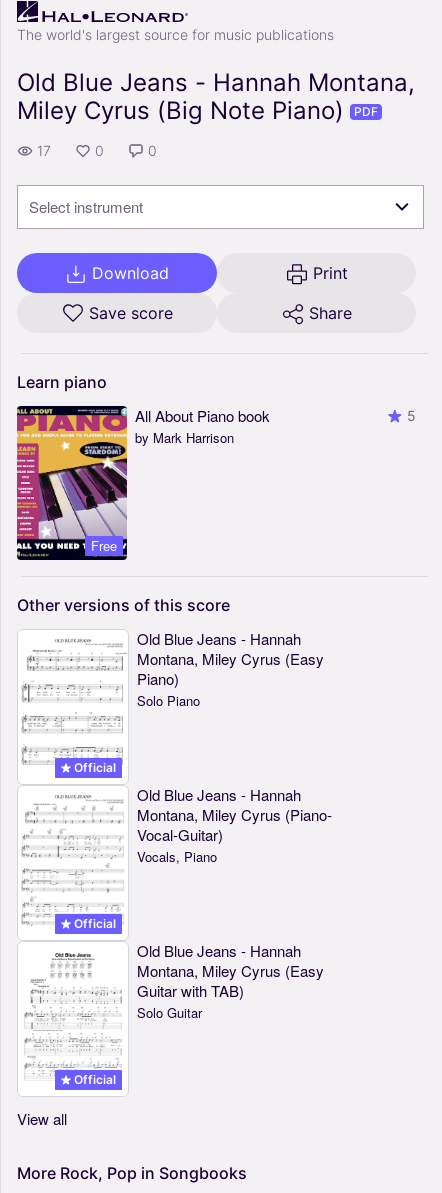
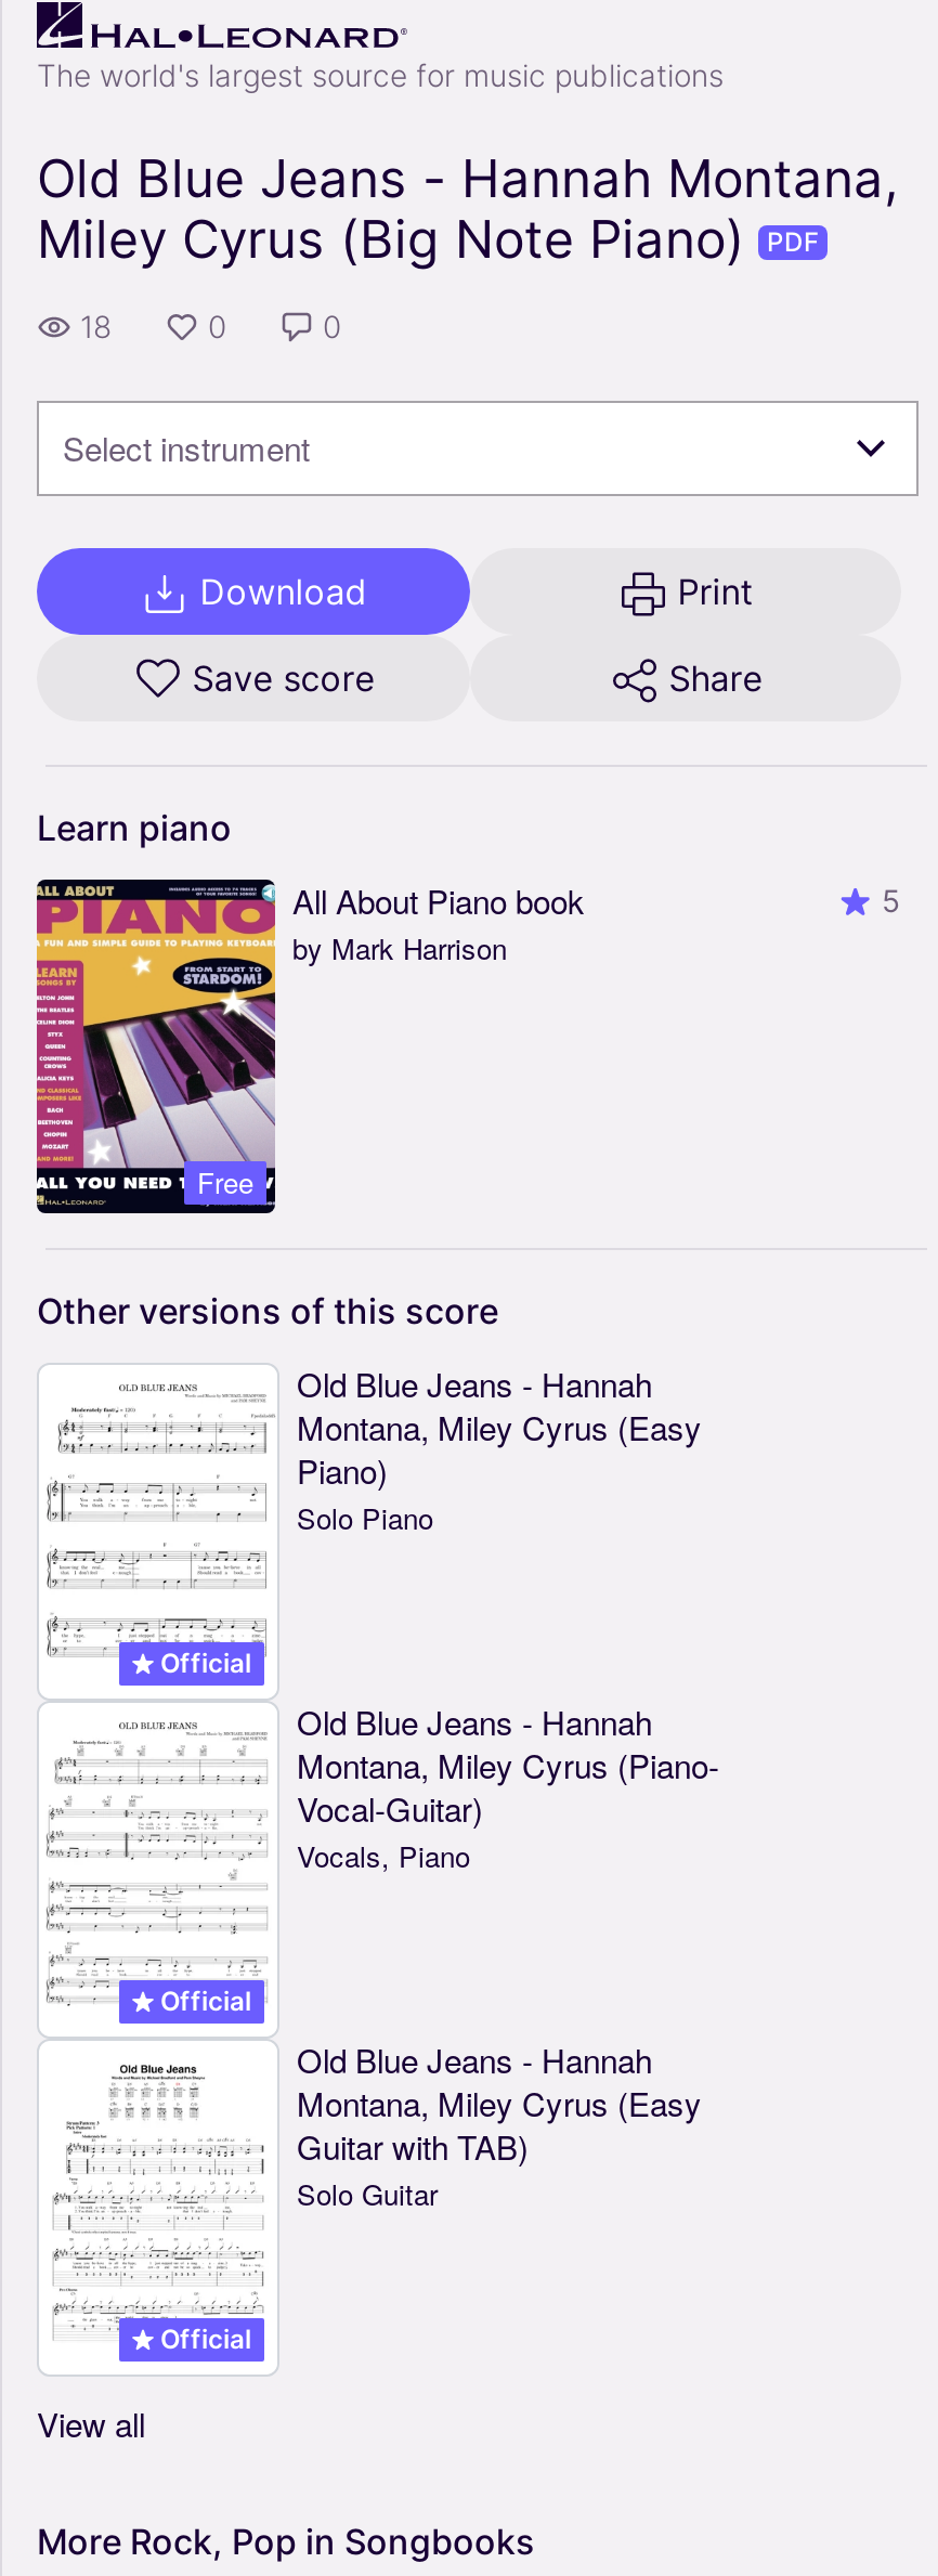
- 17
+ 18
